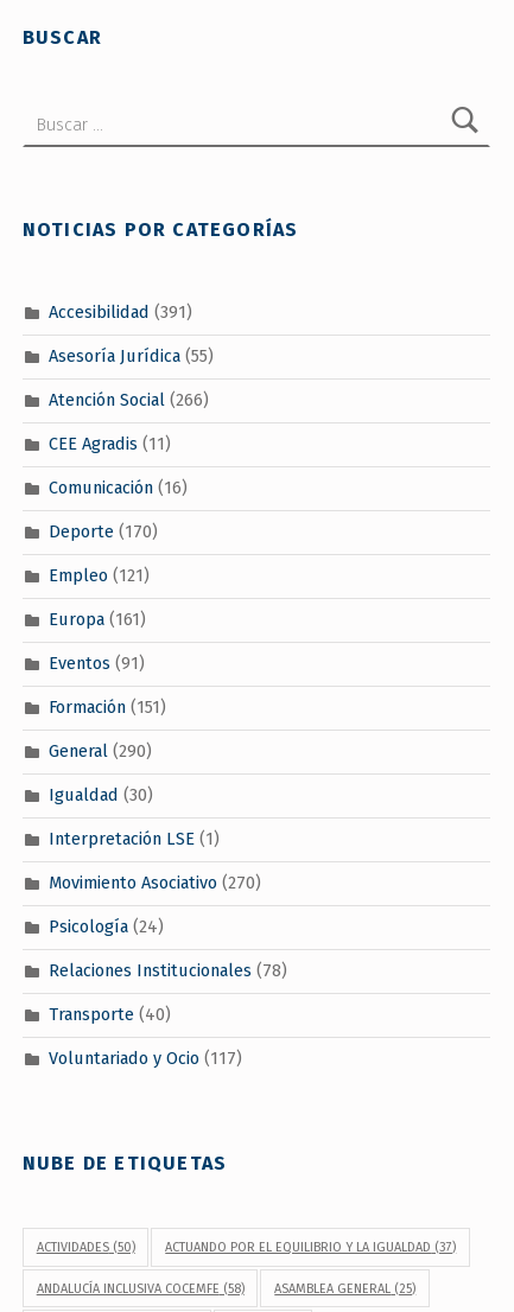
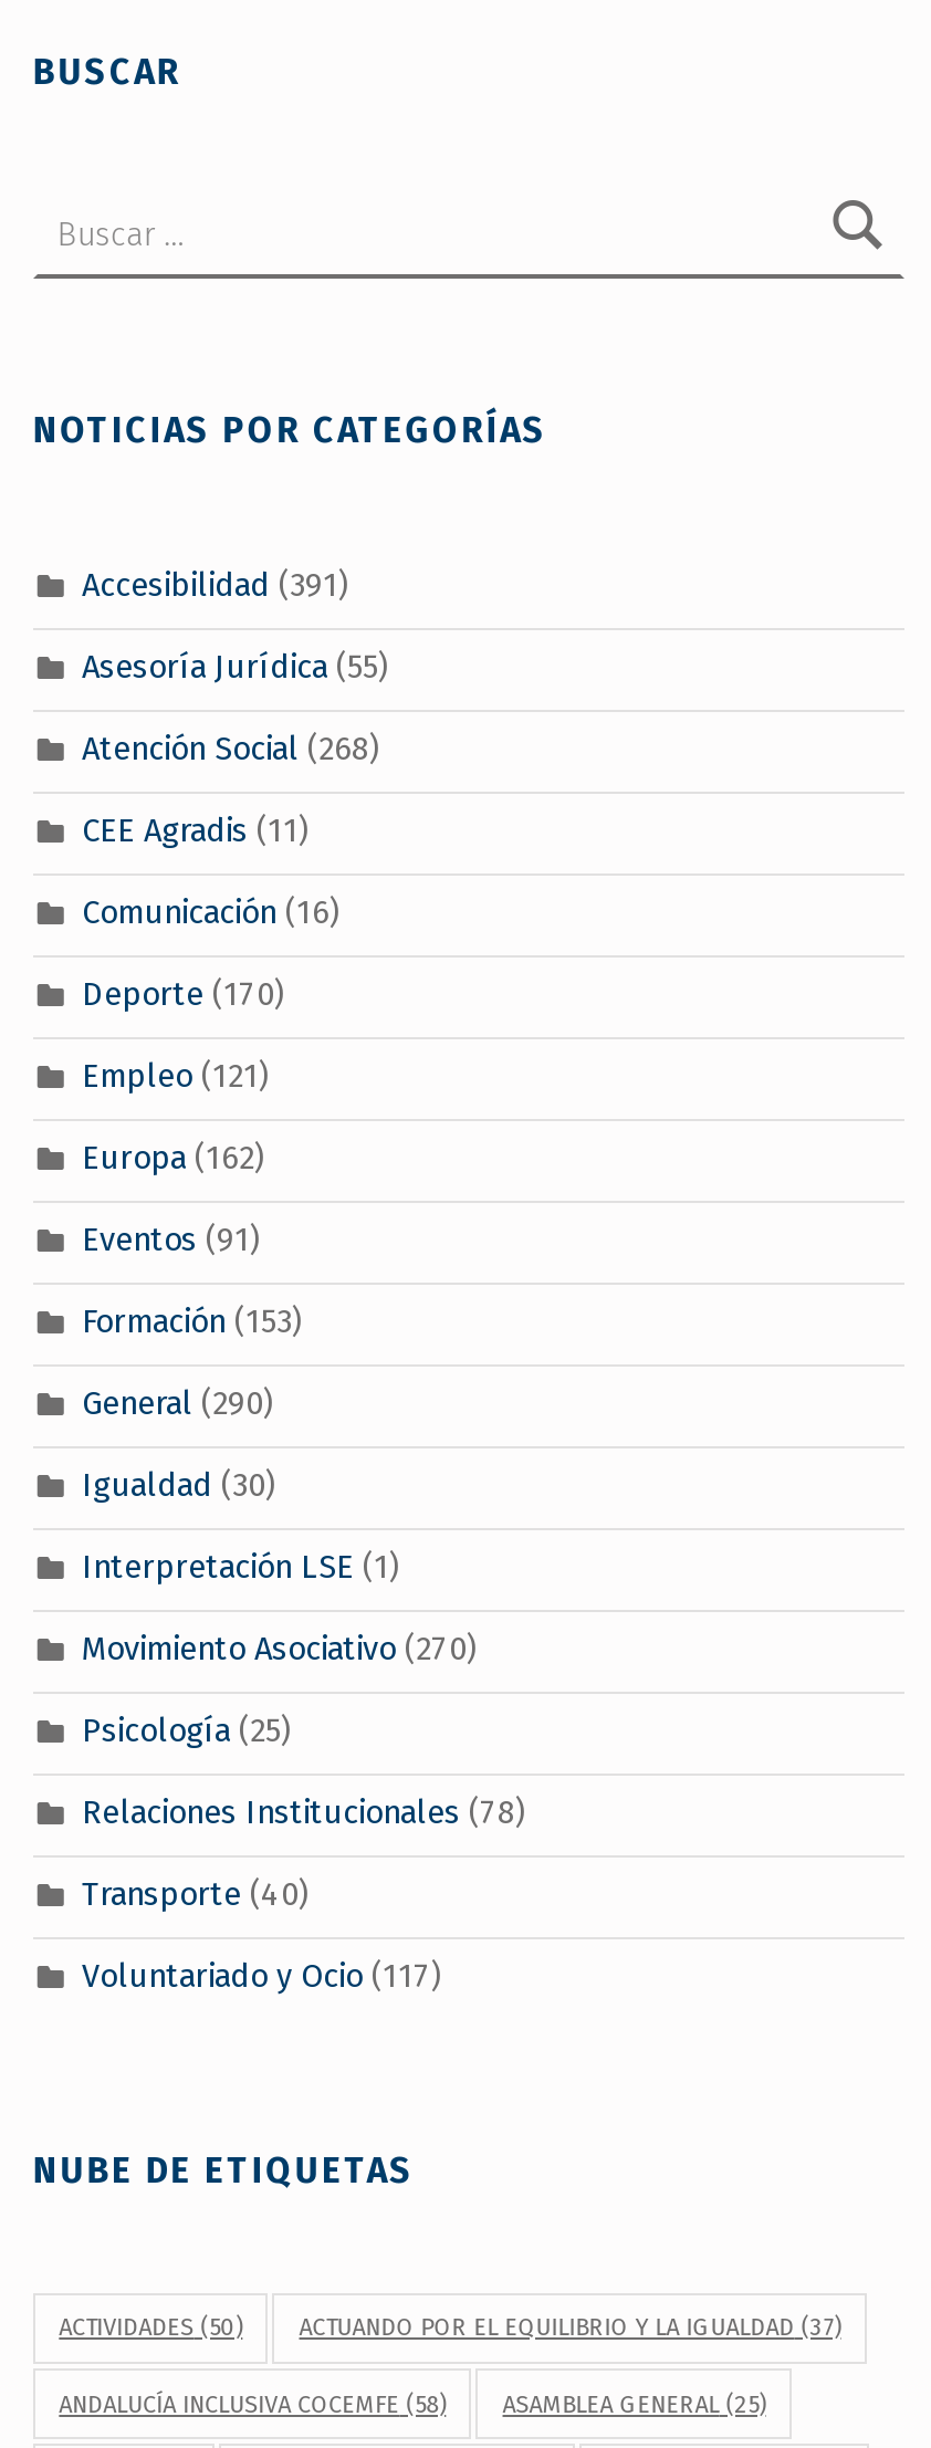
- Atención Social (266)
+ Atención Social (268)

- Europa (161)
+ Europa (162)

- Formación (151)
+ Formación (153)

- Psicología (24)
+ Psicología (25)
